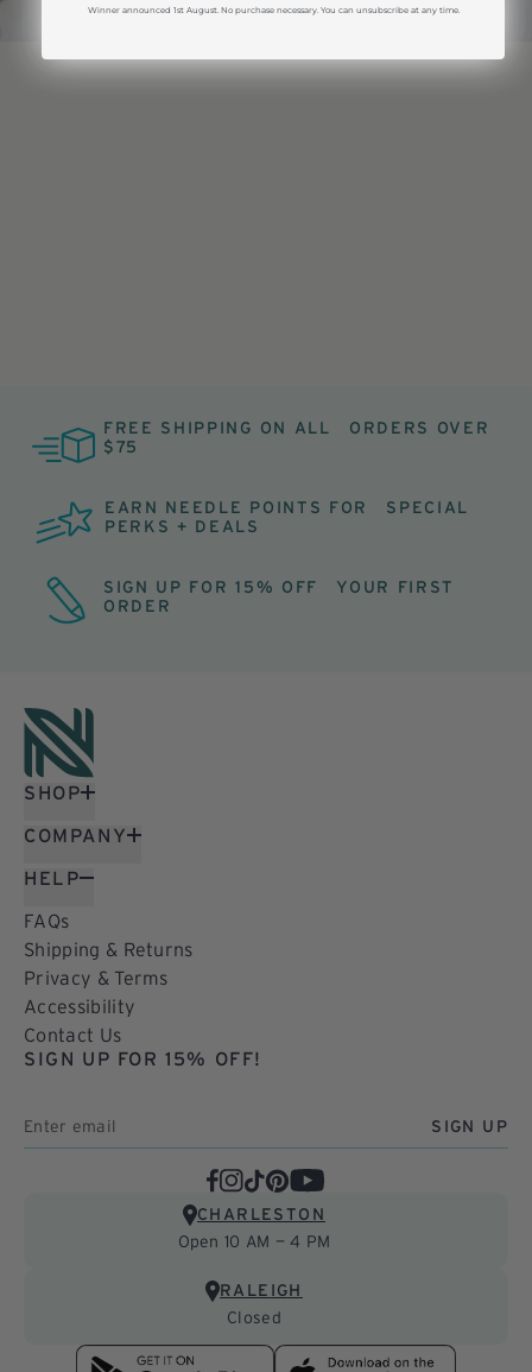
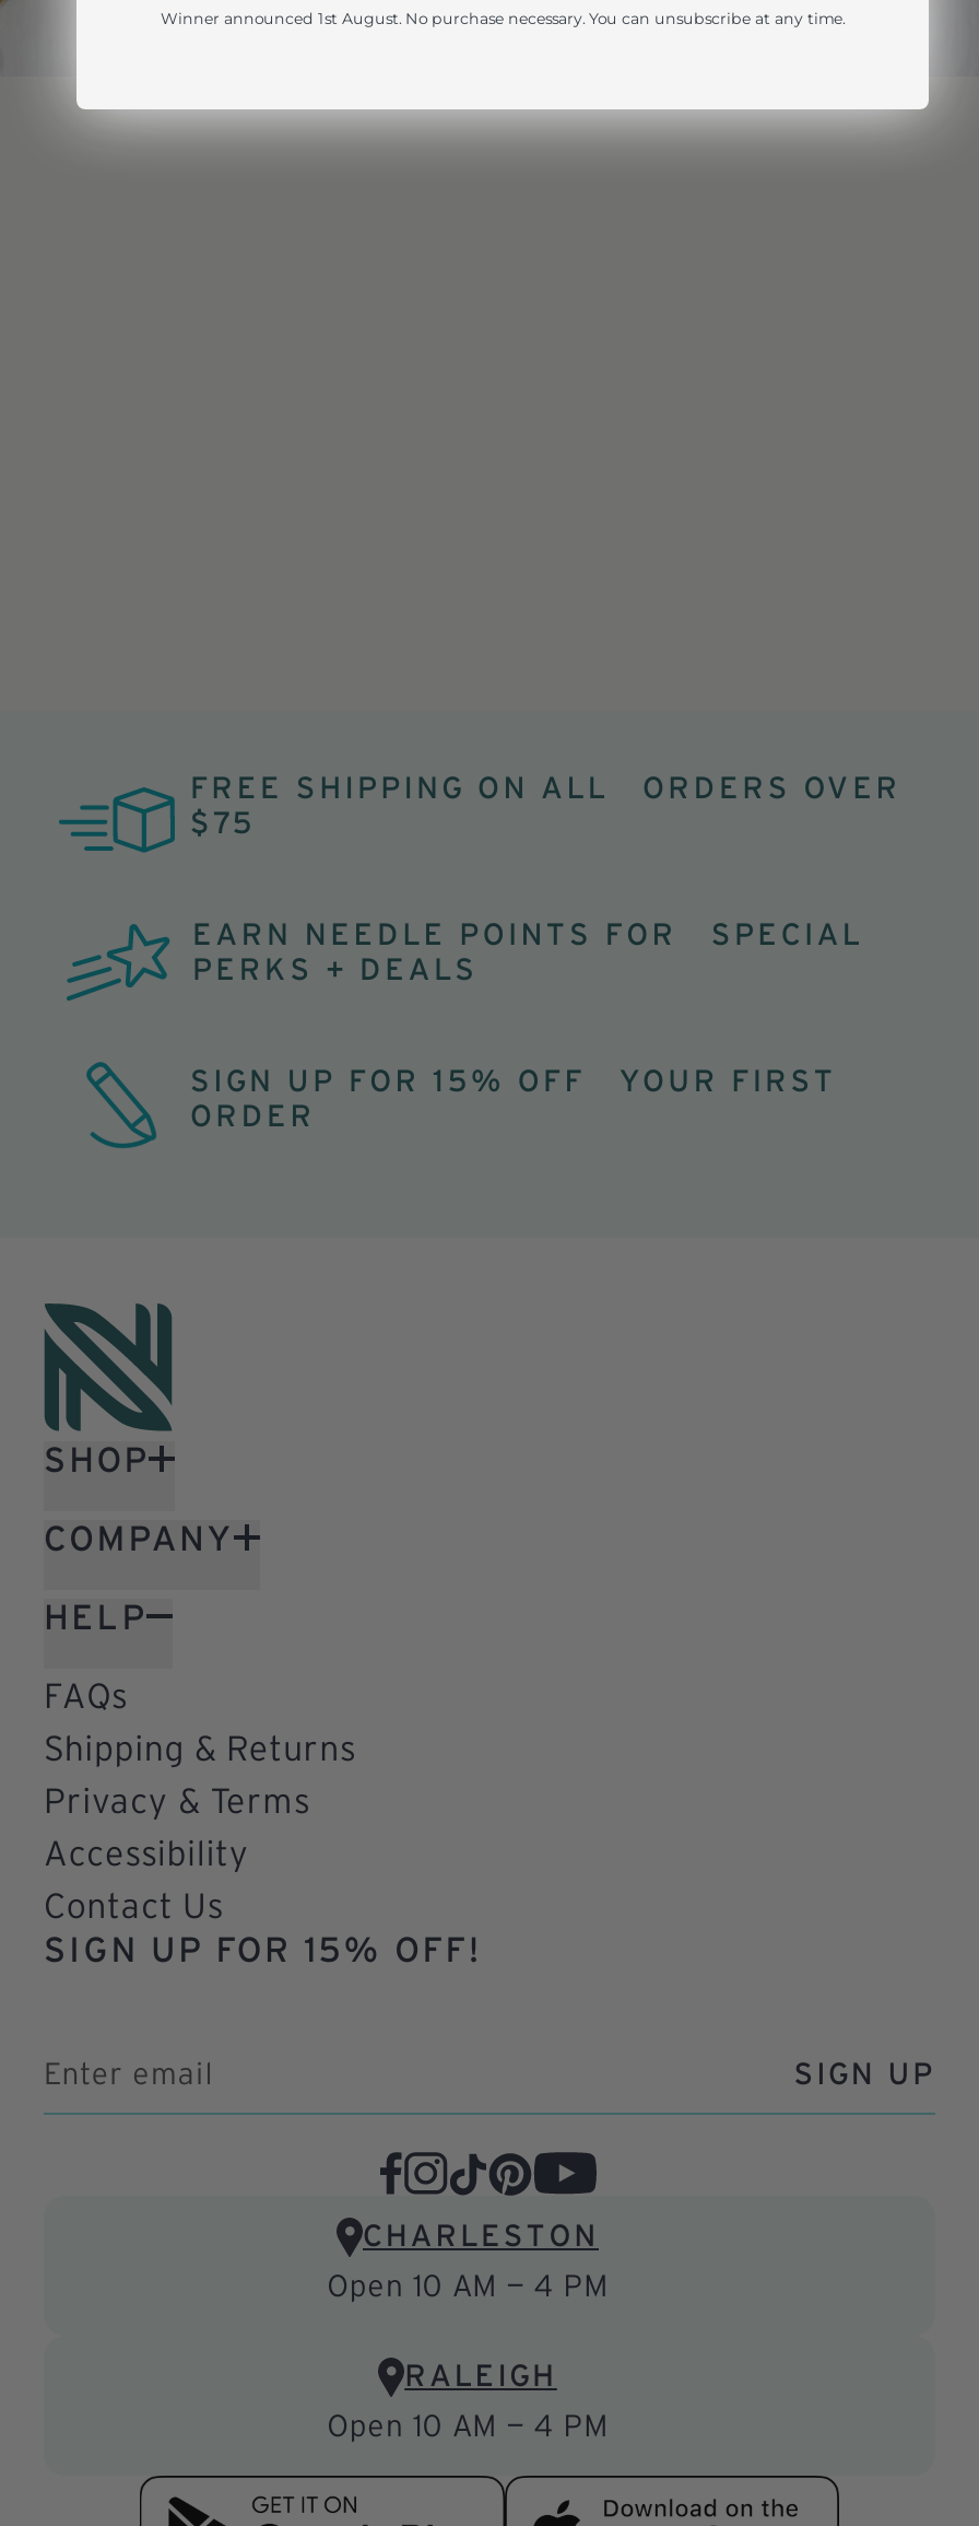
- Closed
+ Open 10 AM — 4 PM
